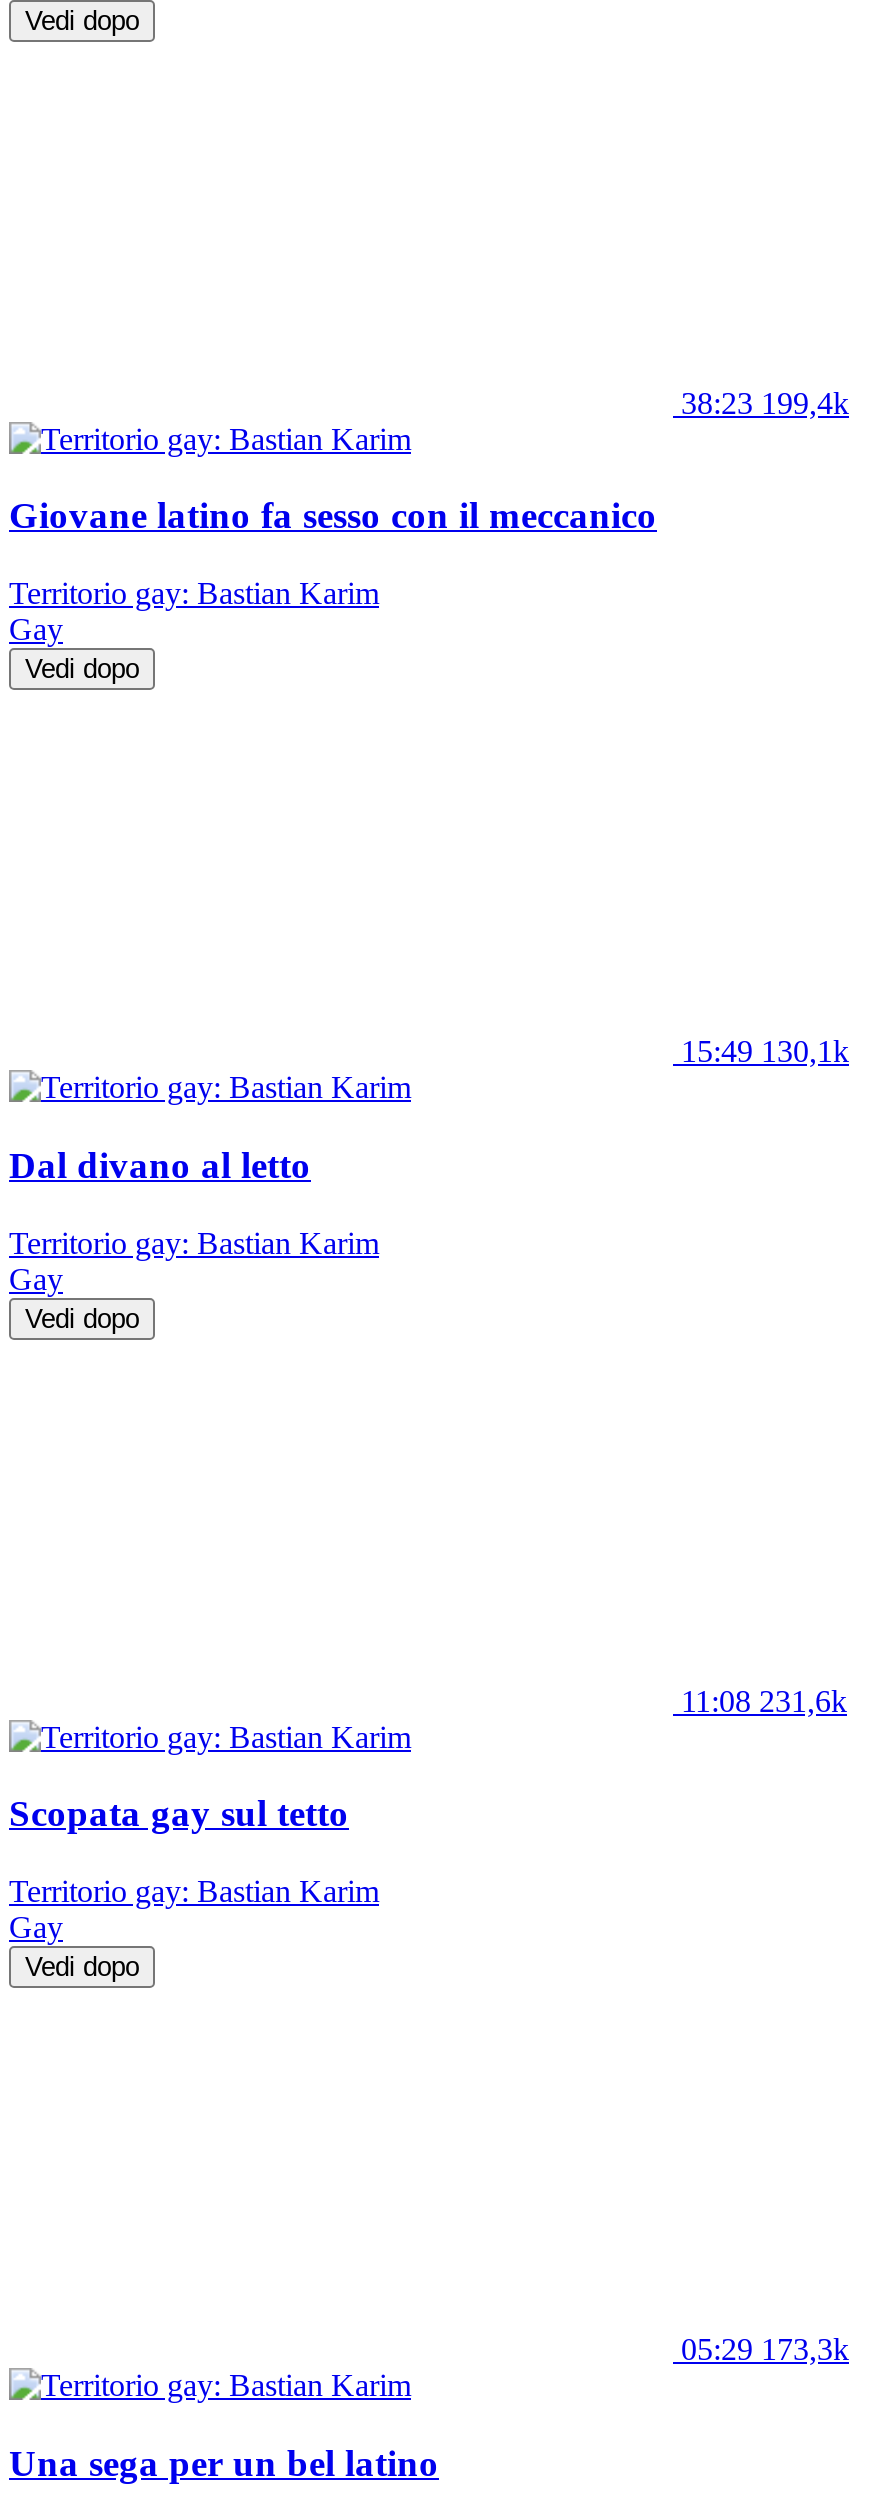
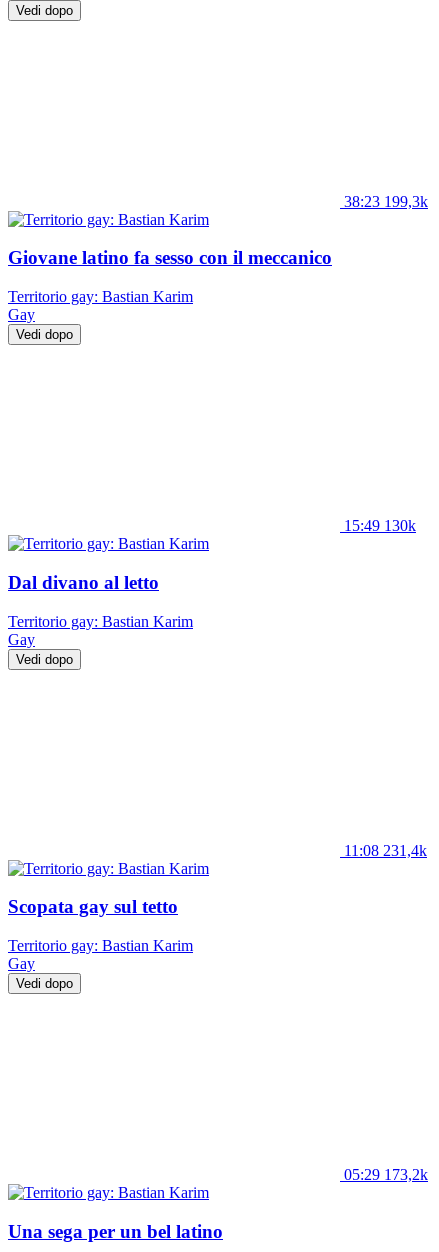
- 38:23 199,4k
+ 38:23 199,3k

- 15:49 130,1k
+ 15:49 130k

- 11:08 231,6k
+ 11:08 231,4k

- 05:29 173,3k
+ 05:29 173,2k
